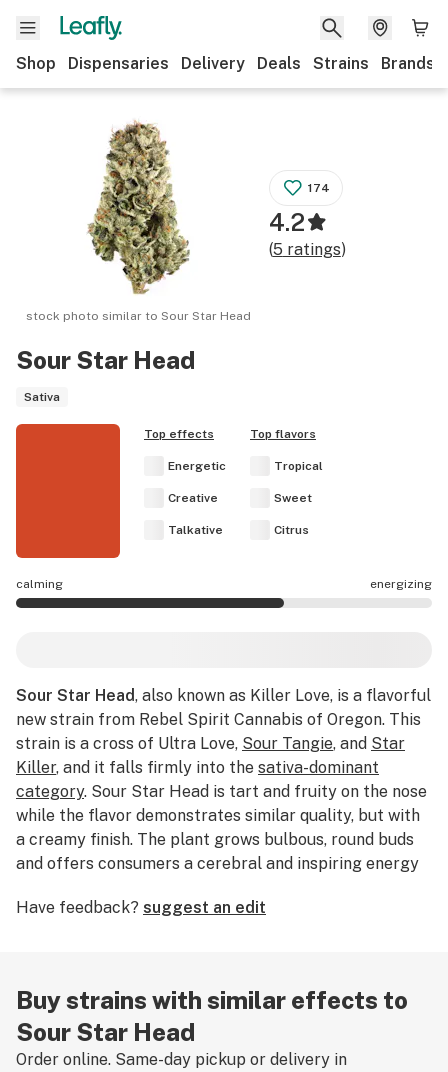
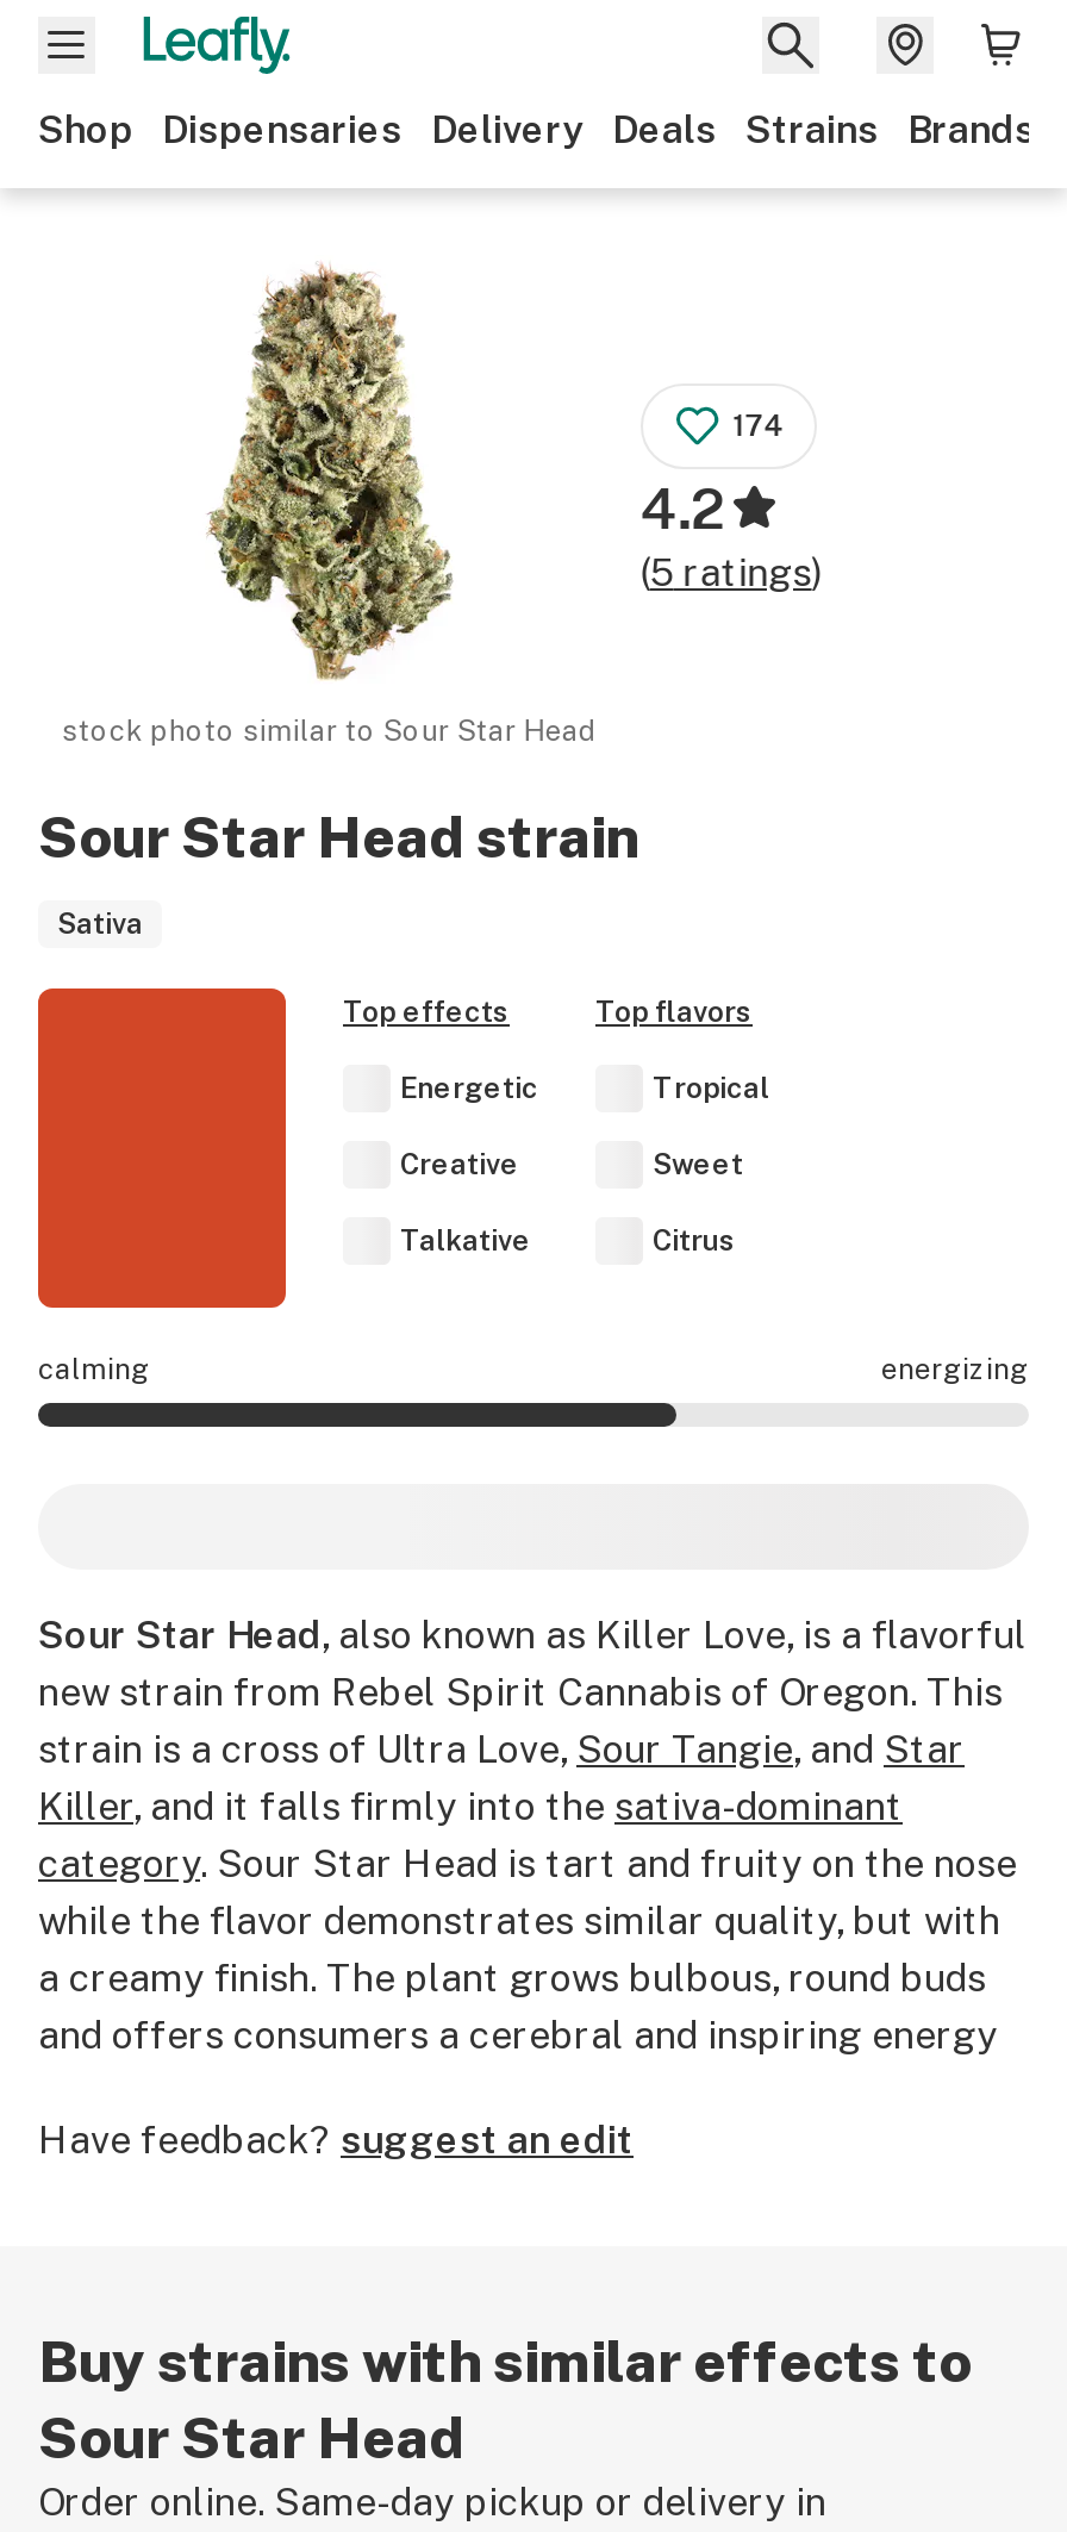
- Sour Star Head
+ Sour Star Head strain
